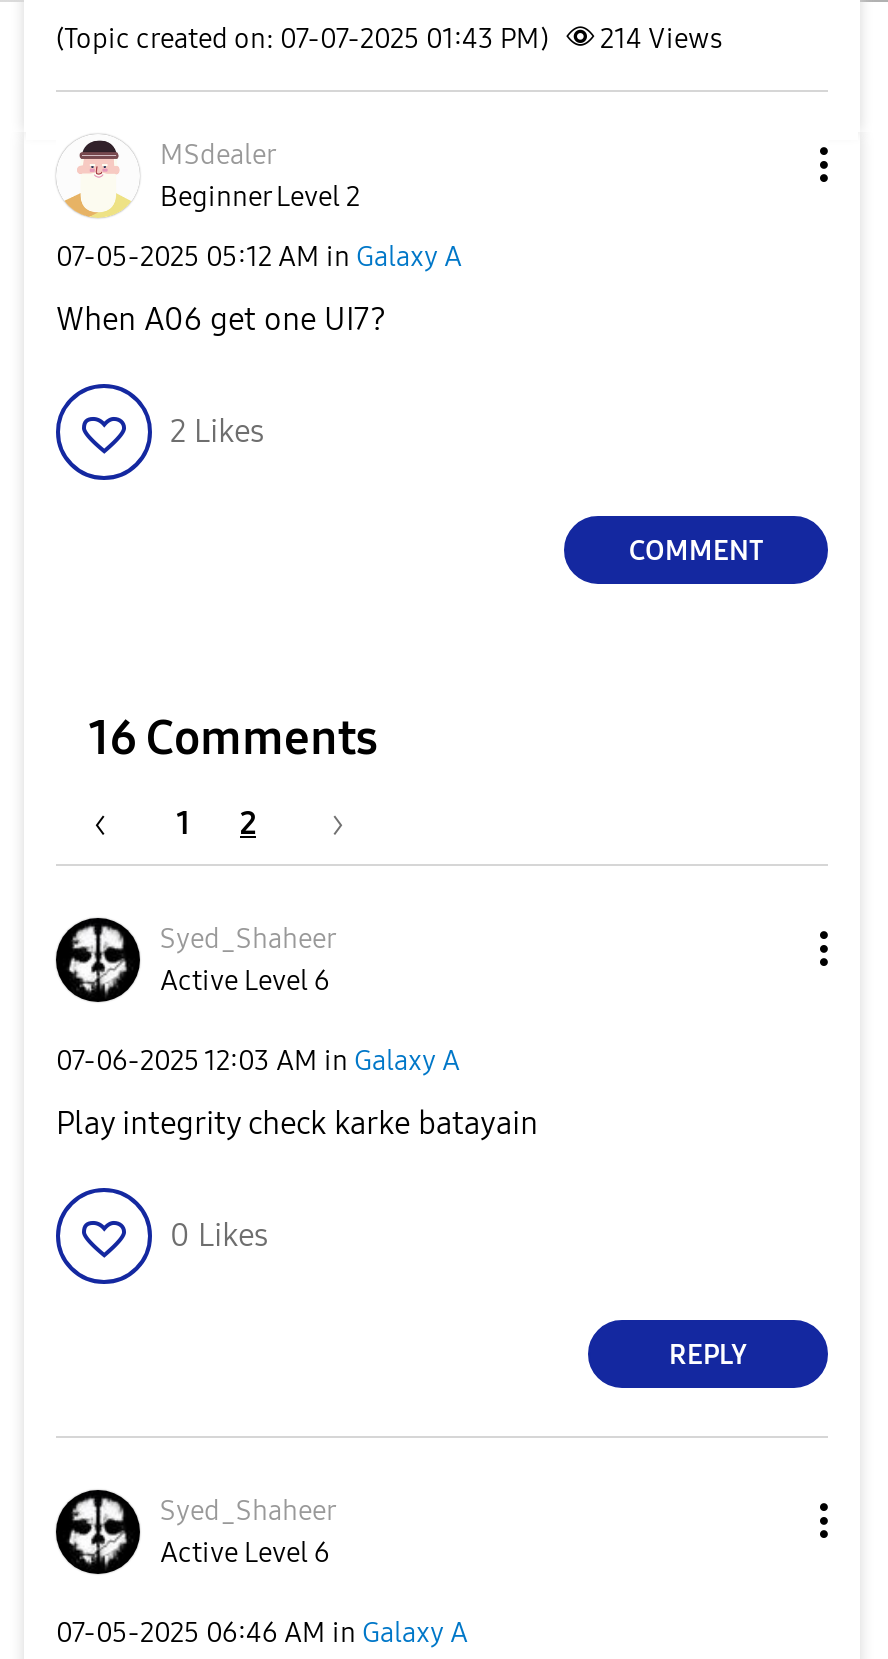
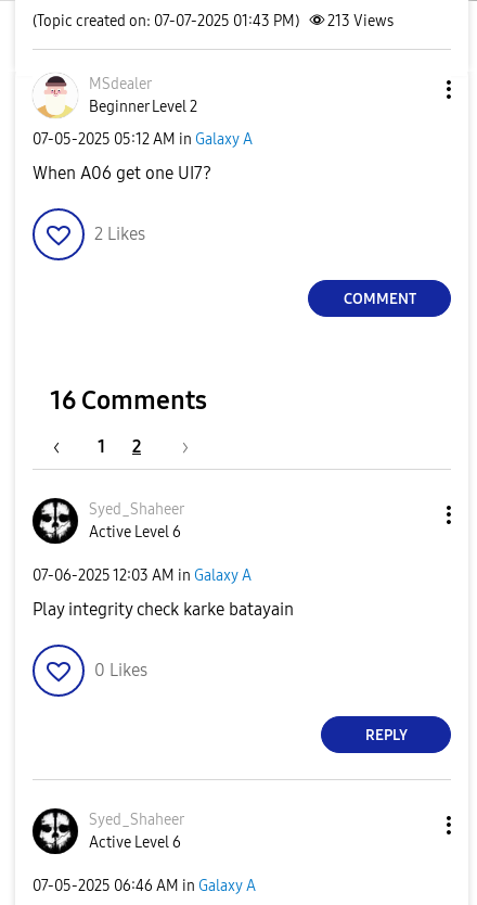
- (Topic created on: 07-07-2025 01:43 PM) 214 Views
+ (Topic created on: 07-07-2025 01:43 PM) 213 Views
